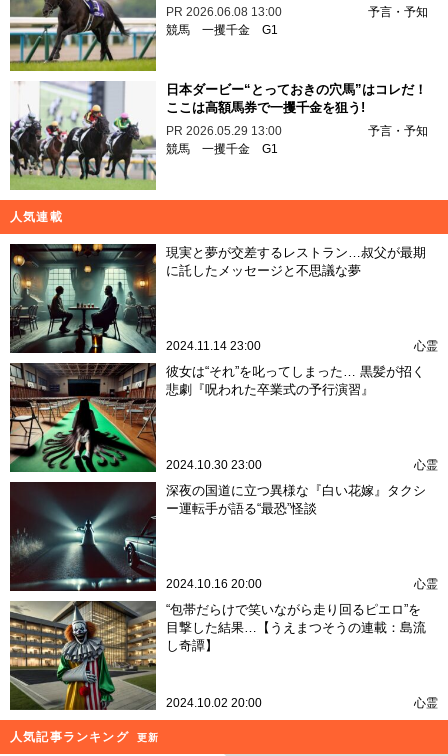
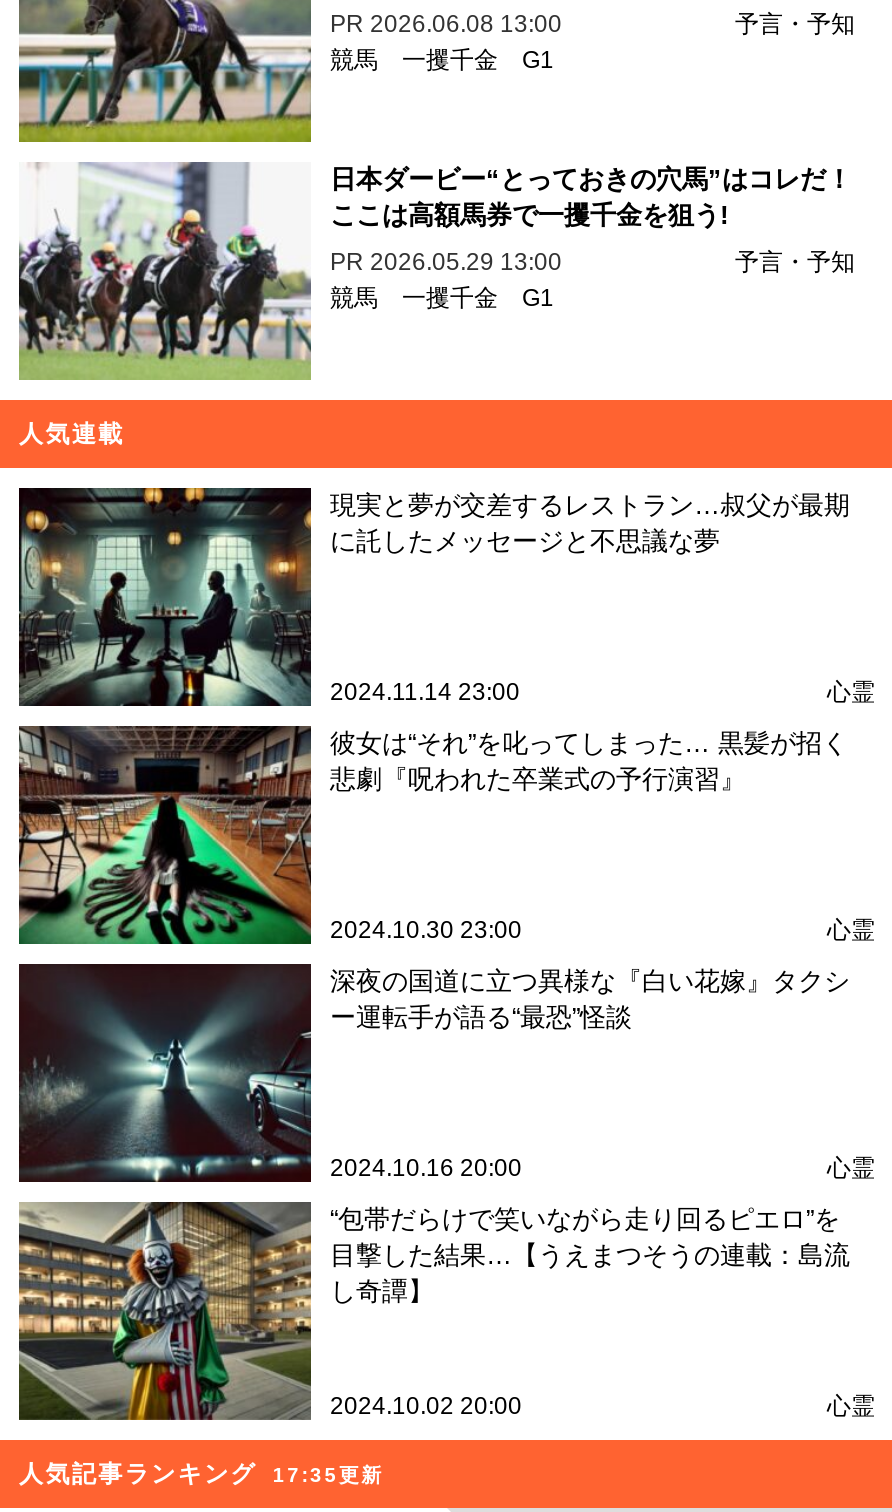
- 更新
+ 17:35更新
